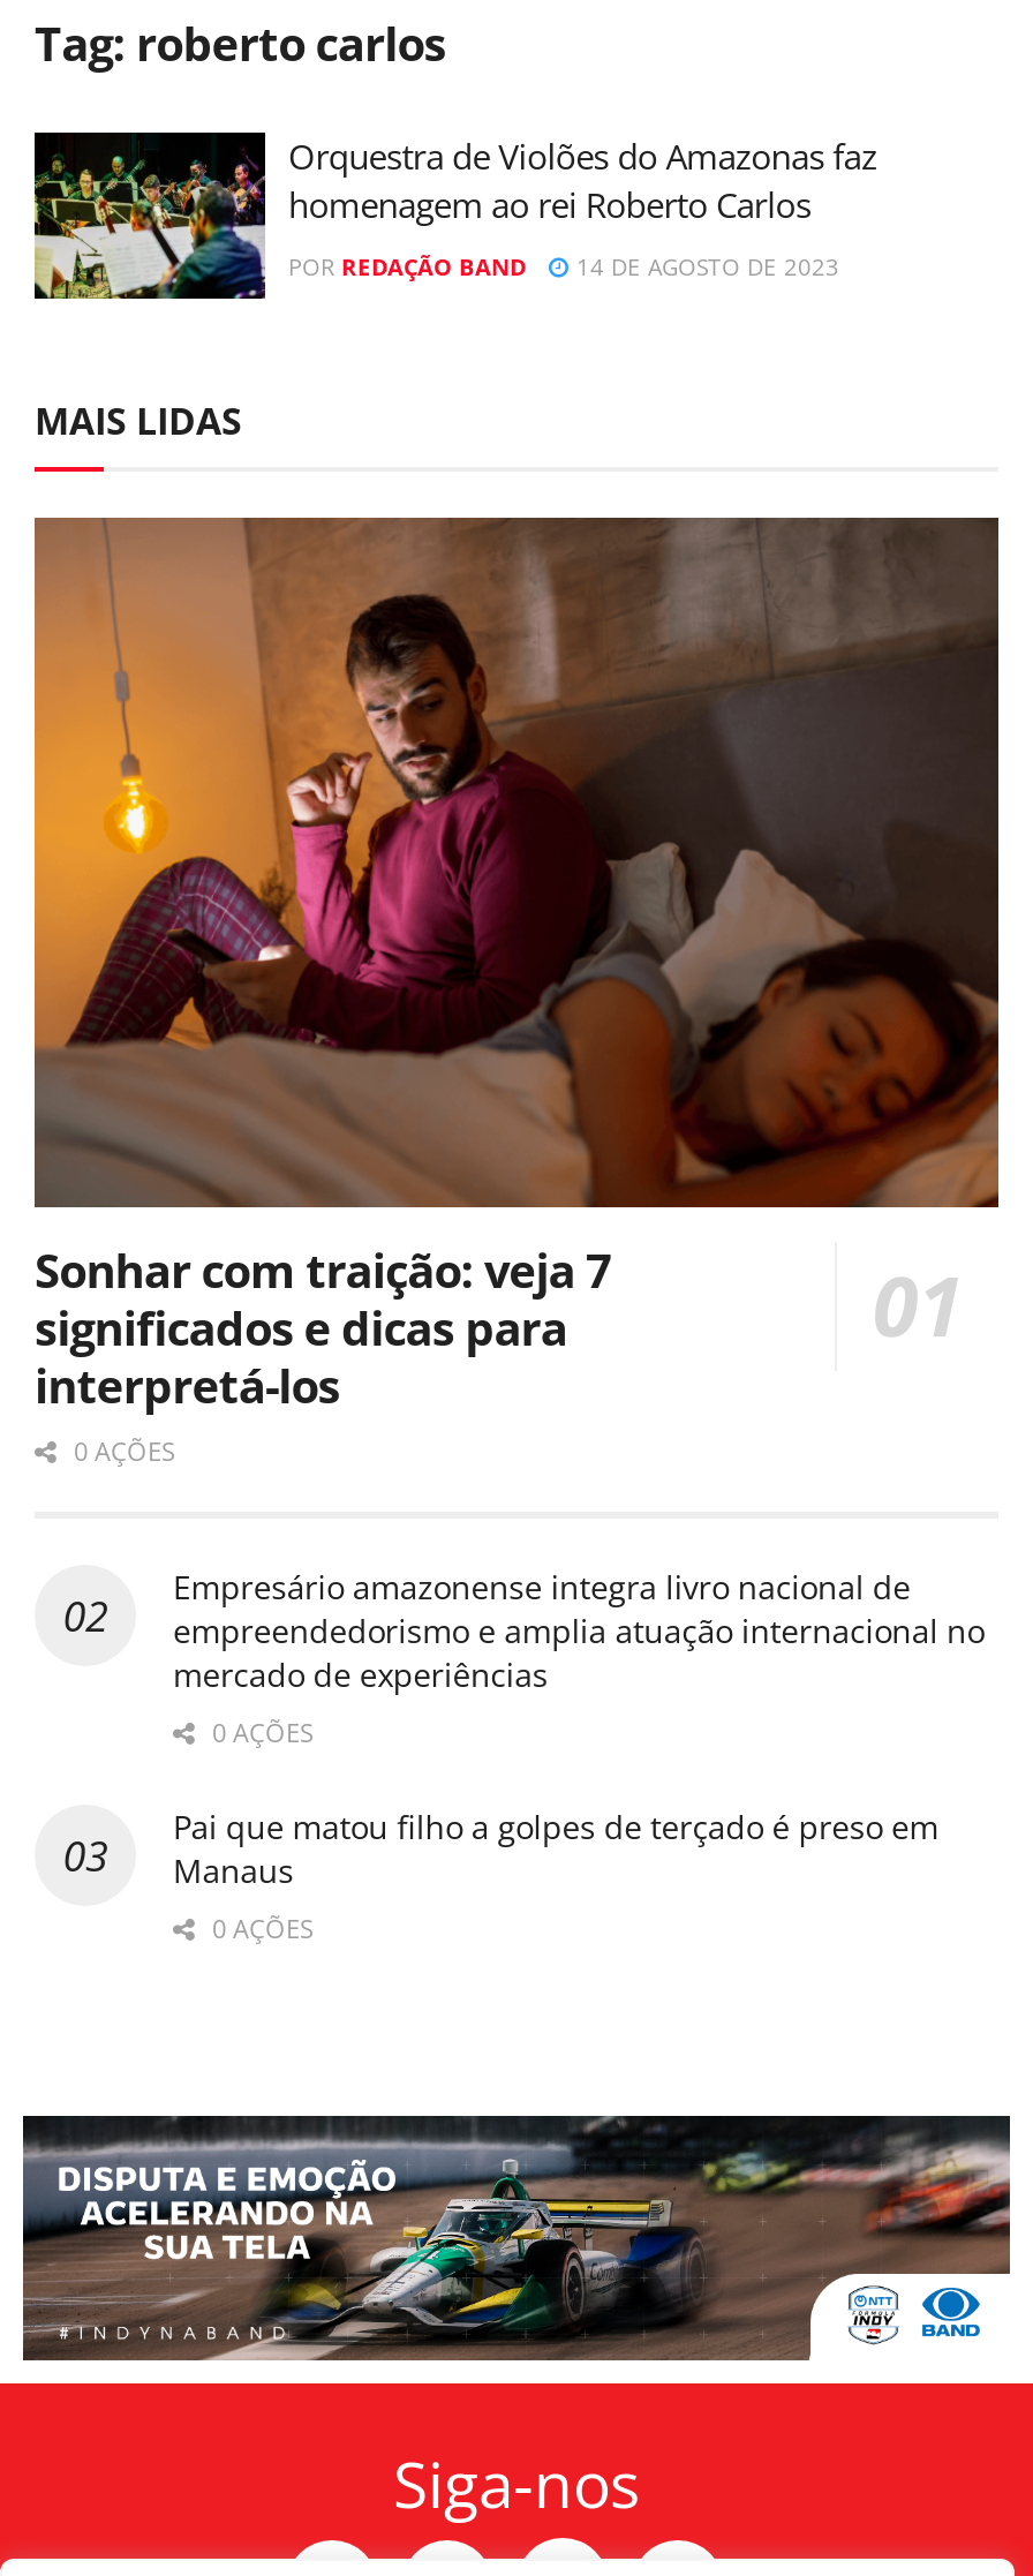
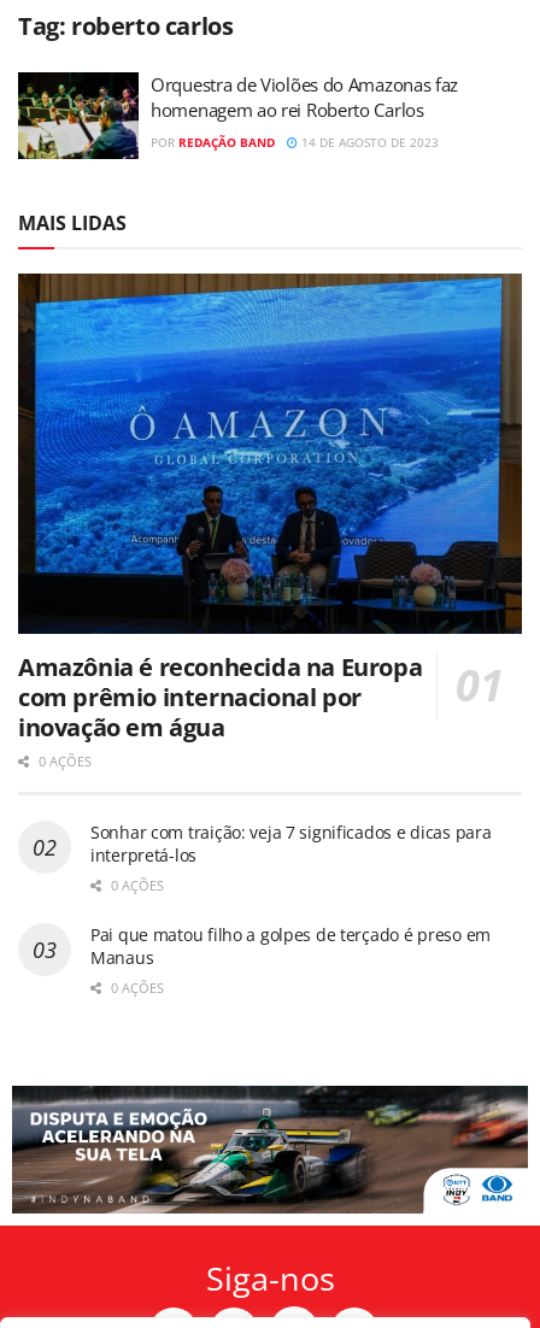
- [image]
- Sonhar com traição: veja 7
- significados e dicas para
+ [image]
+ Amazônia é reconhecida na Europa
+ com prêmio internacional por
+ inovação em água

moved down: interpretá-los

- Empresário amazonense integra livro nacional de
- empreendedorismo e amplia atuação internacional no
- mercado de experiências
+ Sonhar com traição: veja 7 significados e dicas para
